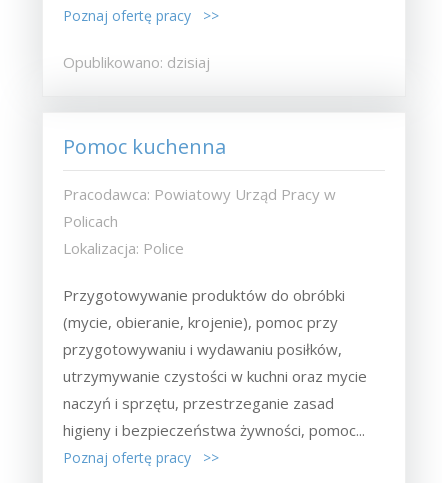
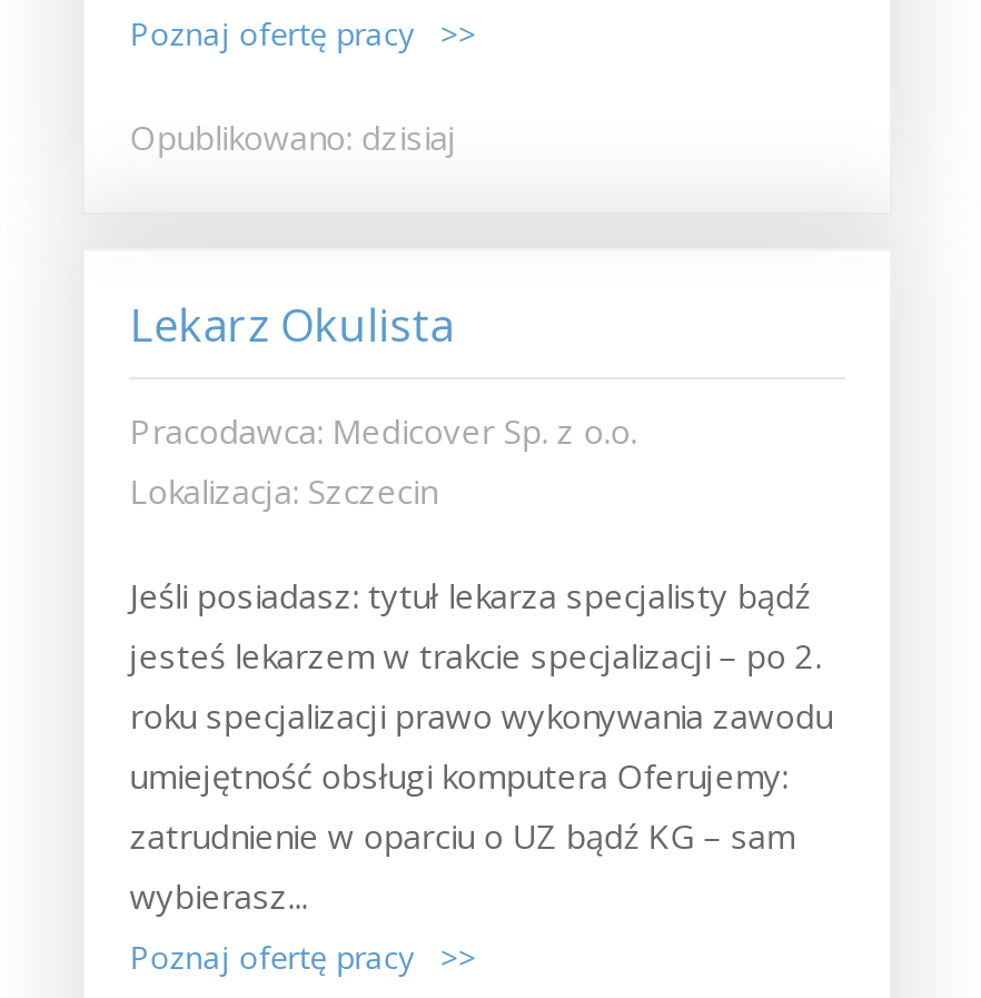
- Pomoc kuchenna
+ Lekarz Okulista

- Pracodawca: Powiatowy Urząd Pracy w
- Policach
- Lokalizacja: Police
+ Pracodawca: Medicover Sp. z o.o.
+ Lokalizacja: Szczecin

- Przygotowywanie produktów do obróbki
- (mycie, obieranie, krojenie), pomoc przy
- przygotowywaniu i wydawaniu posiłków,
- utrzymywanie czystości w kuchni oraz mycie
- naczyń i sprzętu, przestrzeganie zasad
- higieny i bezpieczeństwa żywności, pomoc...
+ Jeśli posiadasz: tytuł lekarza specjalisty bądź
+ jesteś lekarzem w trakcie specjalizacji – po 2.
+ roku specjalizacji prawo wykonywania zawodu
+ umiejętność obsługi komputera Oferujemy:
+ zatrudnienie w oparciu o UZ bądź KG – sam
+ wybierasz...
